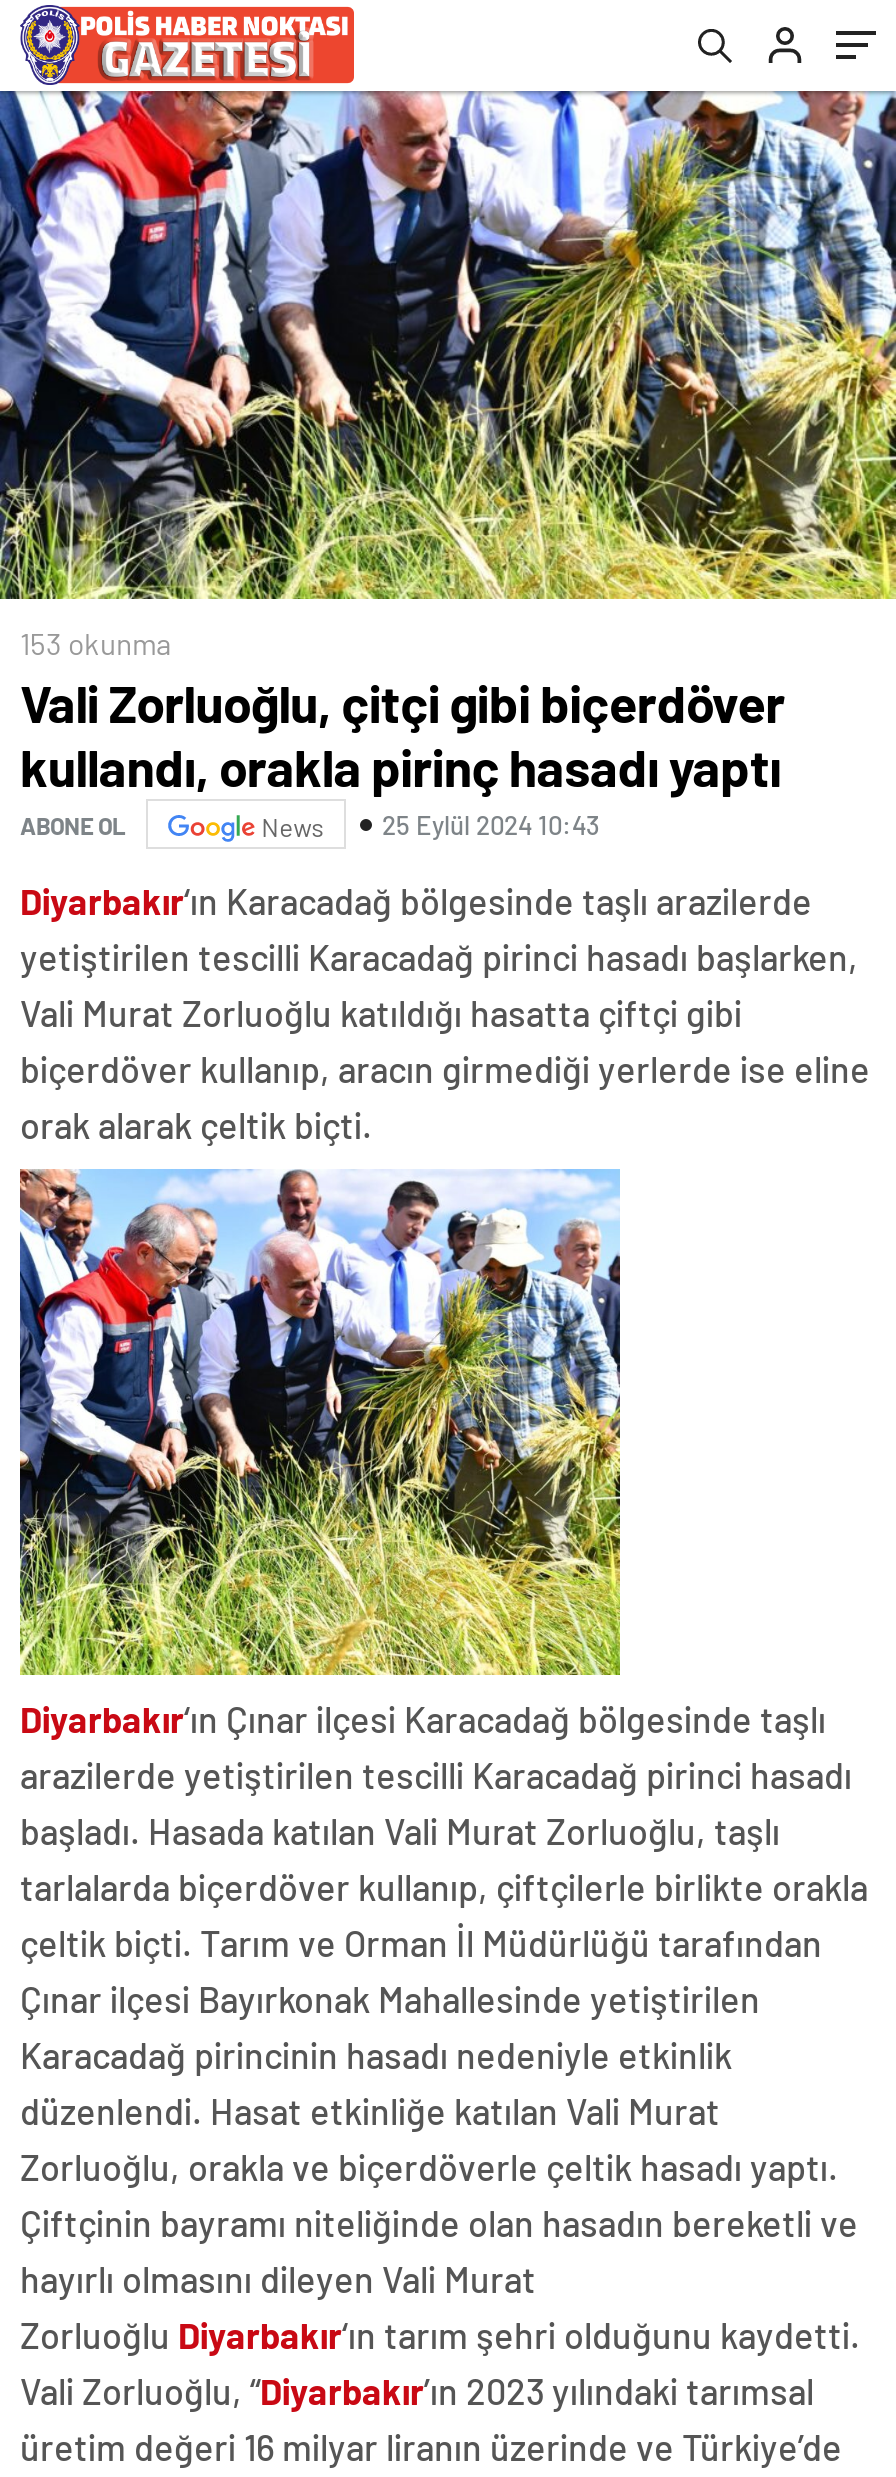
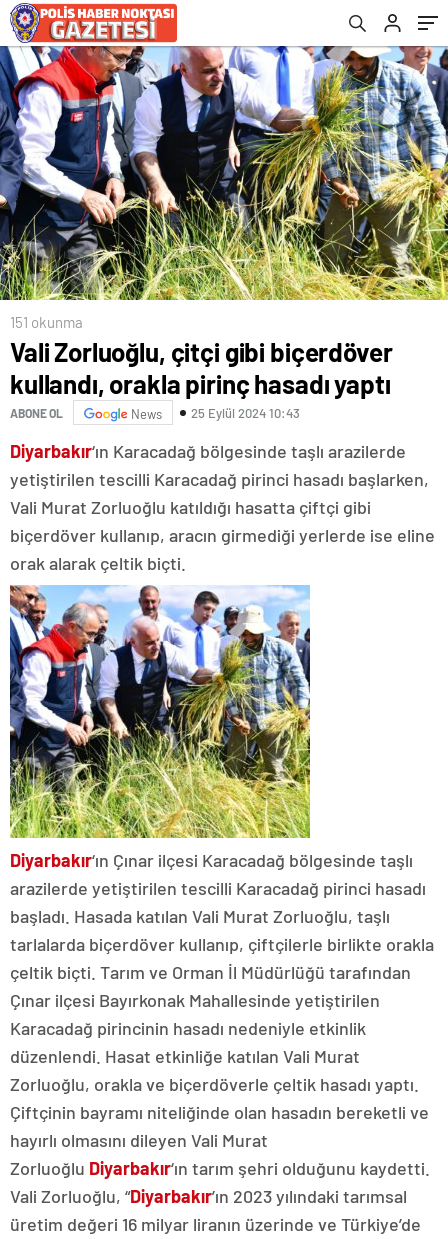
- 153 okunma
+ 151 okunma
